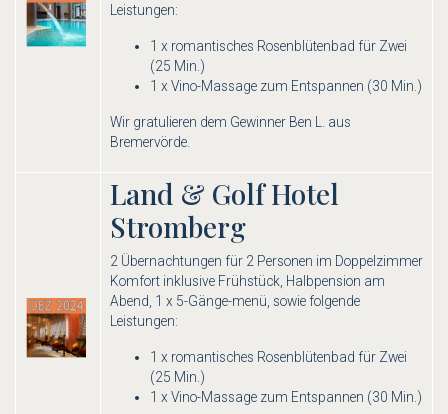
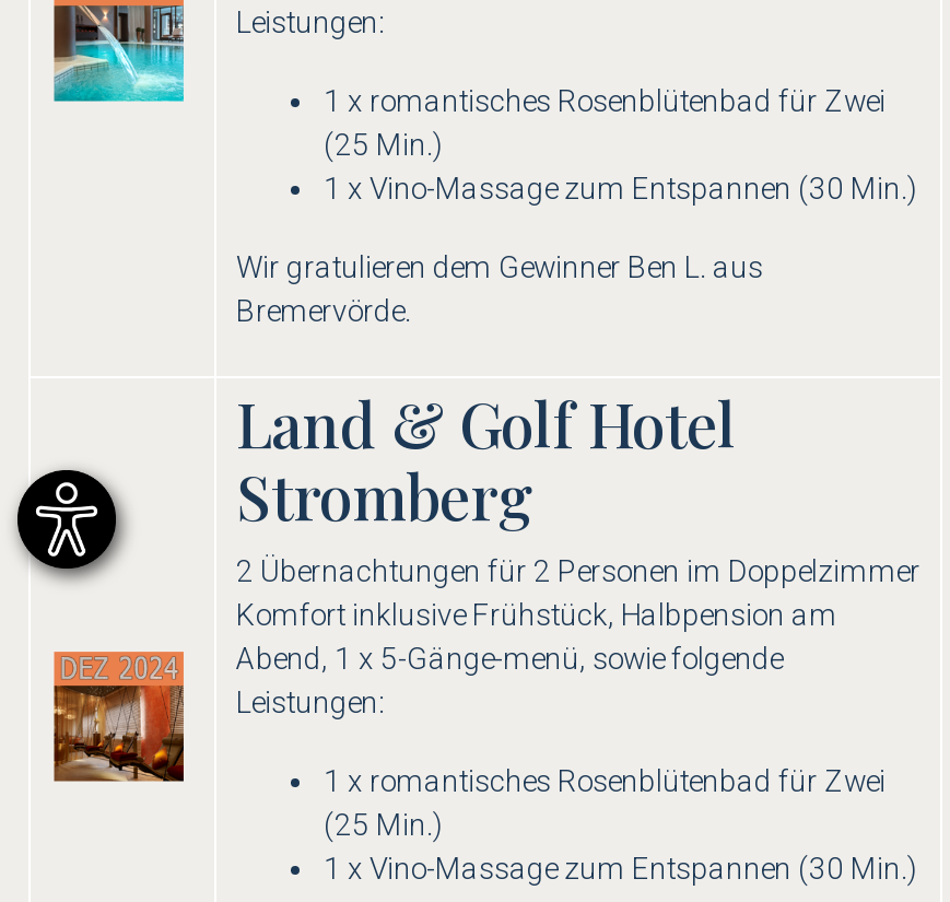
+ [image]
